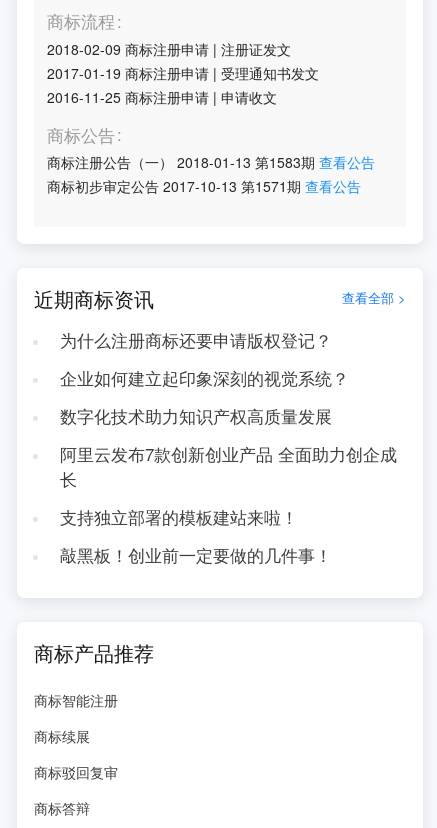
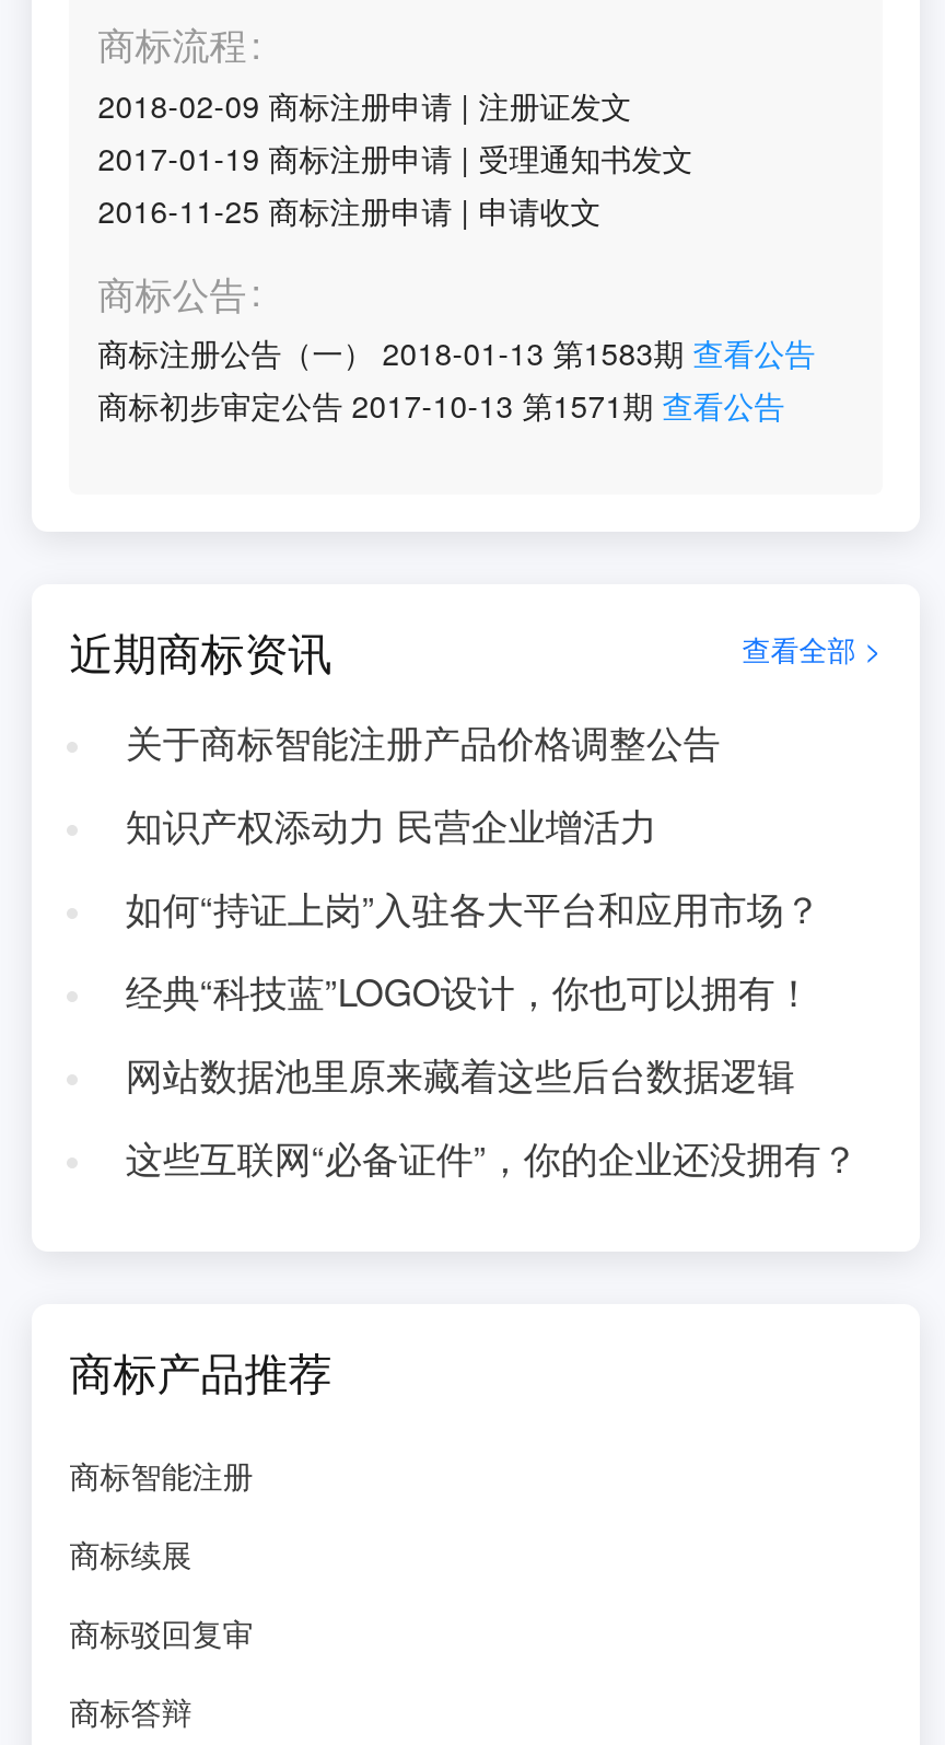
- 为什么注册商标还要申请版权登记？
+ 关于商标智能注册产品价格调整公告

- 企业如何建立起印象深刻的视觉系统？
+ 知识产权添动力 民营企业增活力

- 数字化技术助力知识产权高质量发展
+ 如何“持证上岗”入驻各大平台和应用市场？

- 阿里云发布7款创新创业产品 全面助力创企成
- 长
+ 经典“科技蓝”LOGO设计，你也可以拥有！

- 支持独立部署的模板建站来啦！
+ 网站数据池里原来藏着这些后台数据逻辑

- 敲黑板！创业前一定要做的几件事！
+ 这些互联网“必备证件”，你的企业还没拥有？
